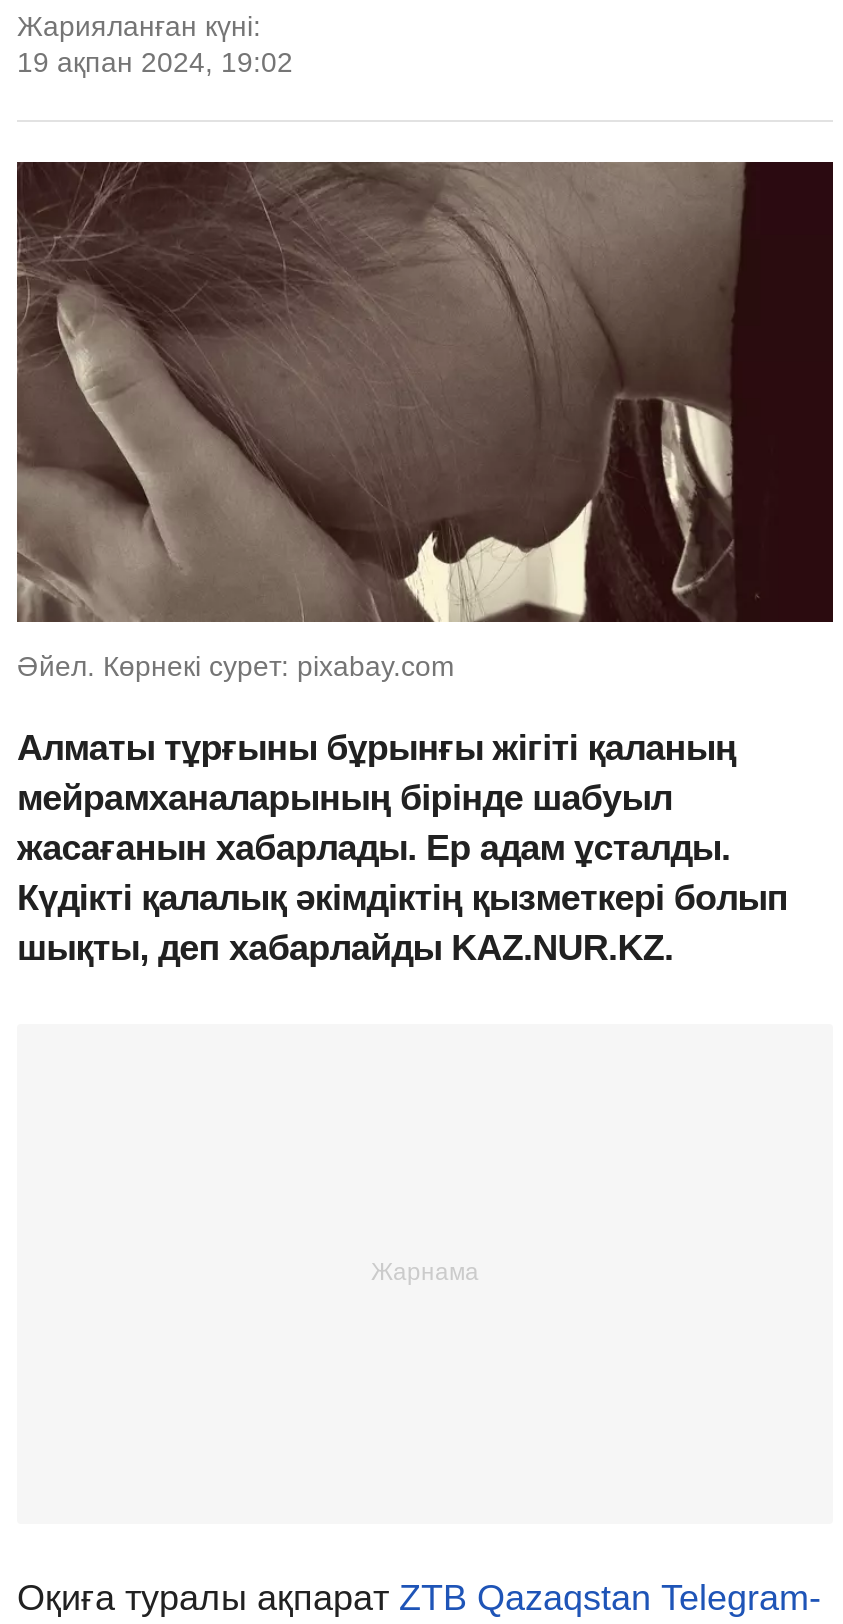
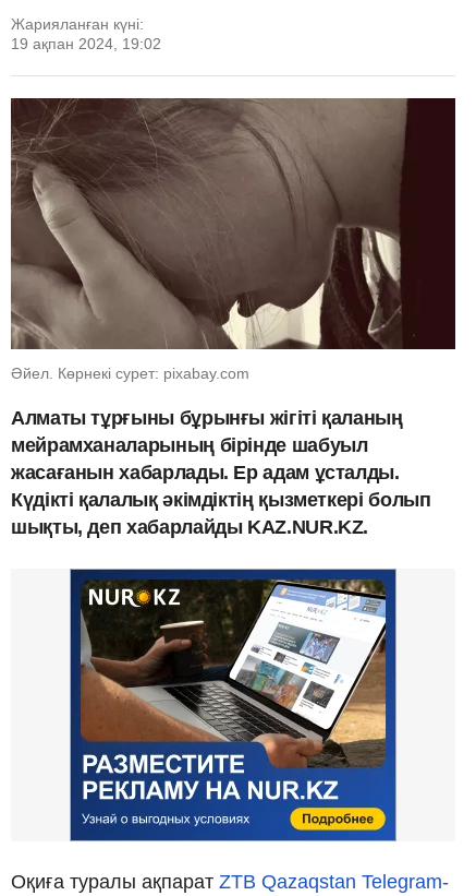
+ [image]
